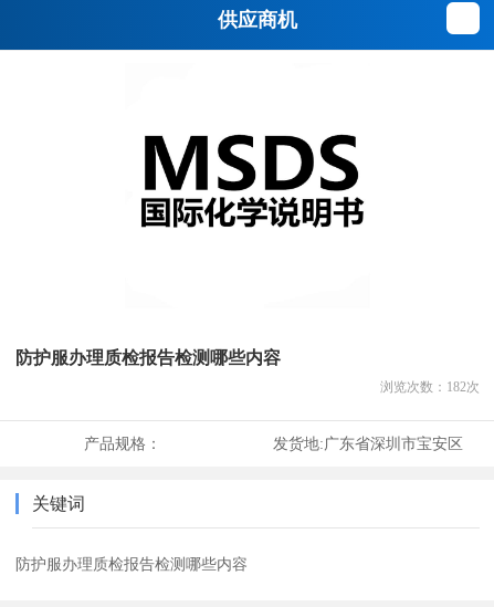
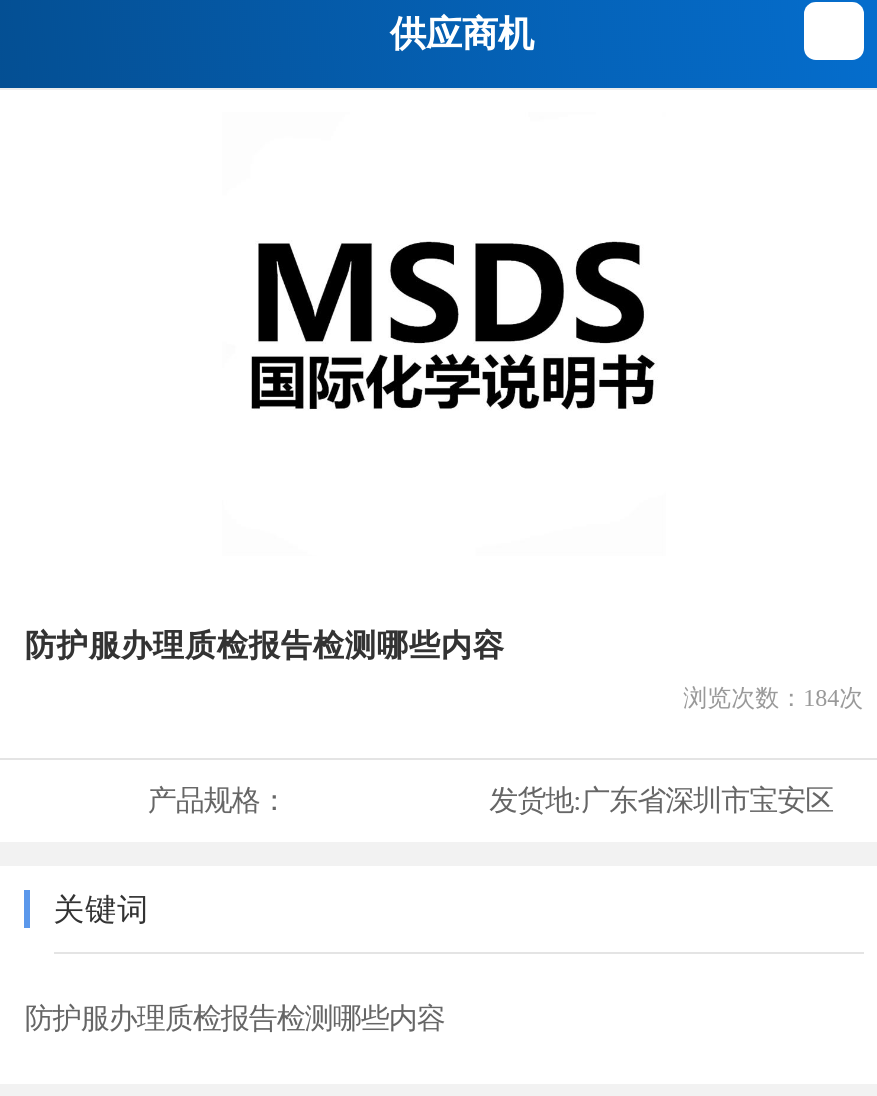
- 浏览次数：182次
+ 浏览次数：184次
